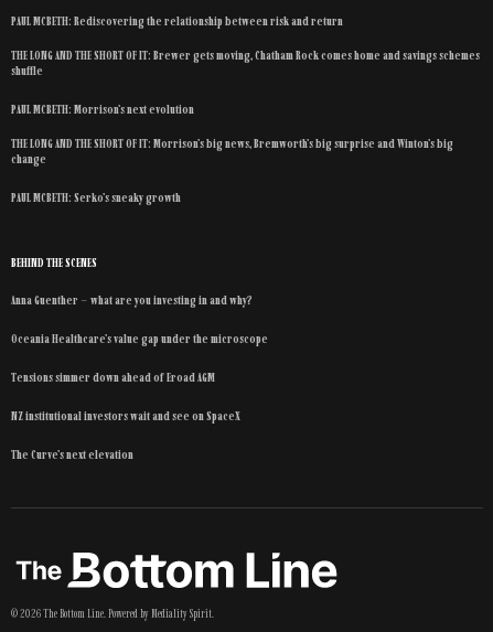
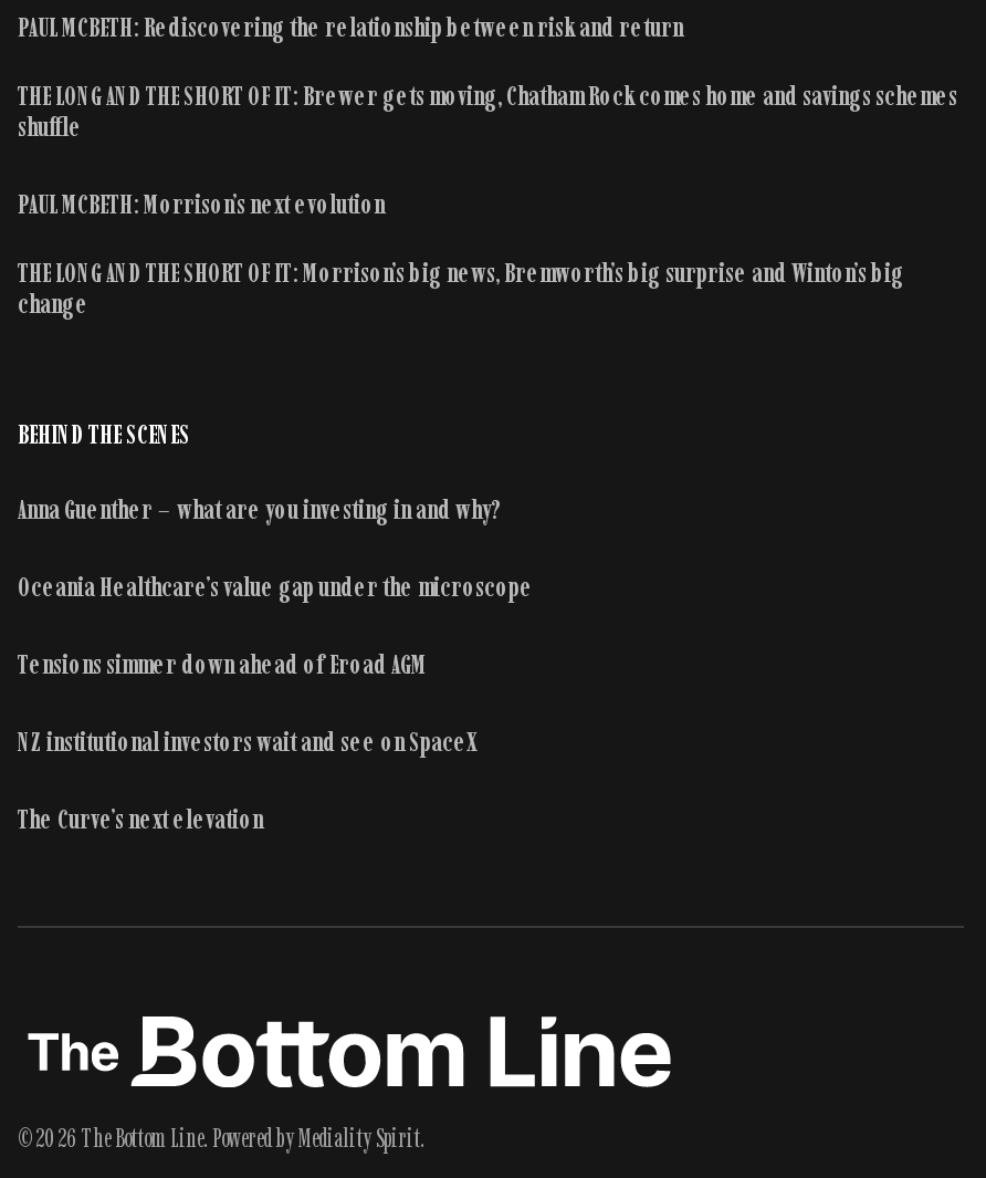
- PAUL MCBETH: Serko’s sneaky growth
